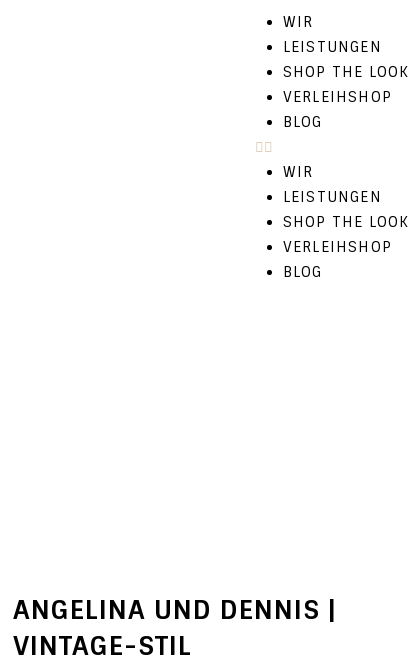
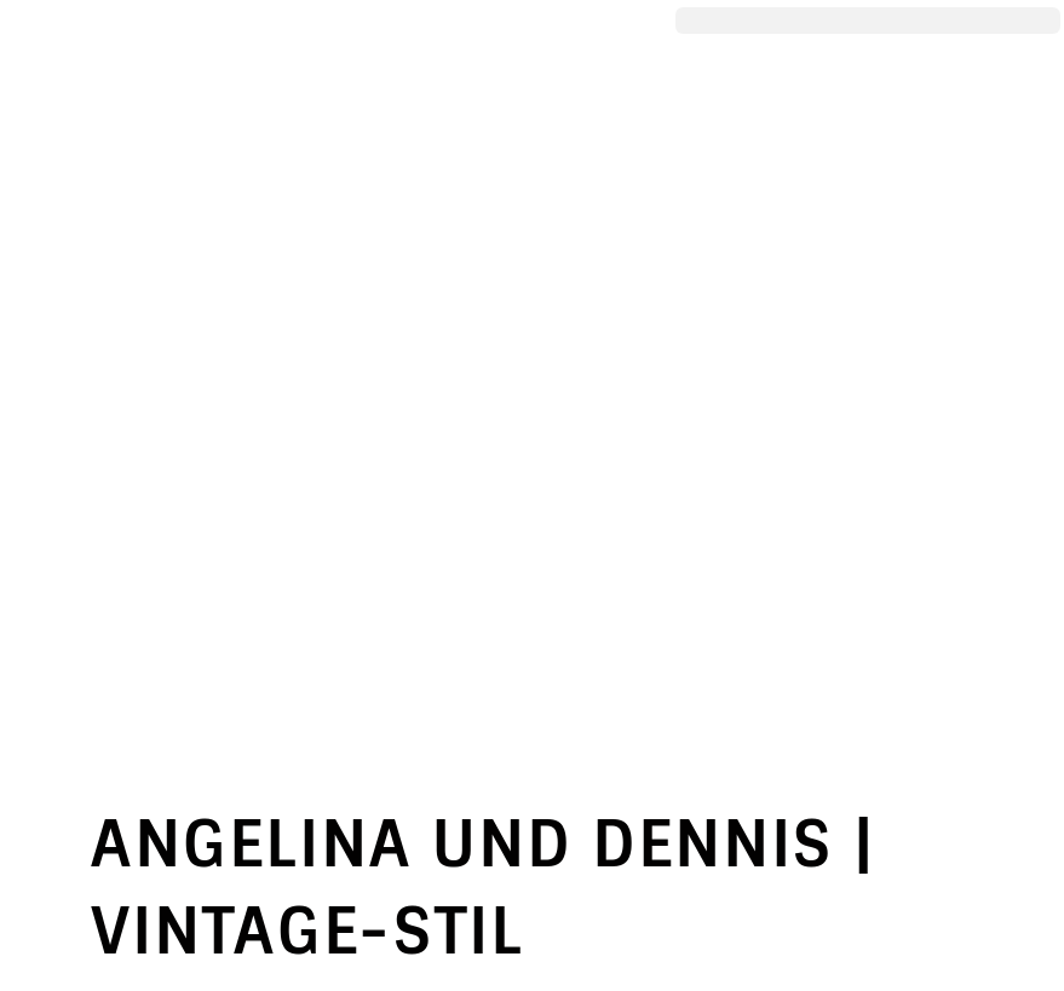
- WIR
- LEISTUNGEN
- SHOP THE LOOK
- VERLEIHSHOP
- BLOG
- WIR
- LEISTUNGEN
- SHOP THE LOOK
- VERLEIHSHOP
- BLOG
